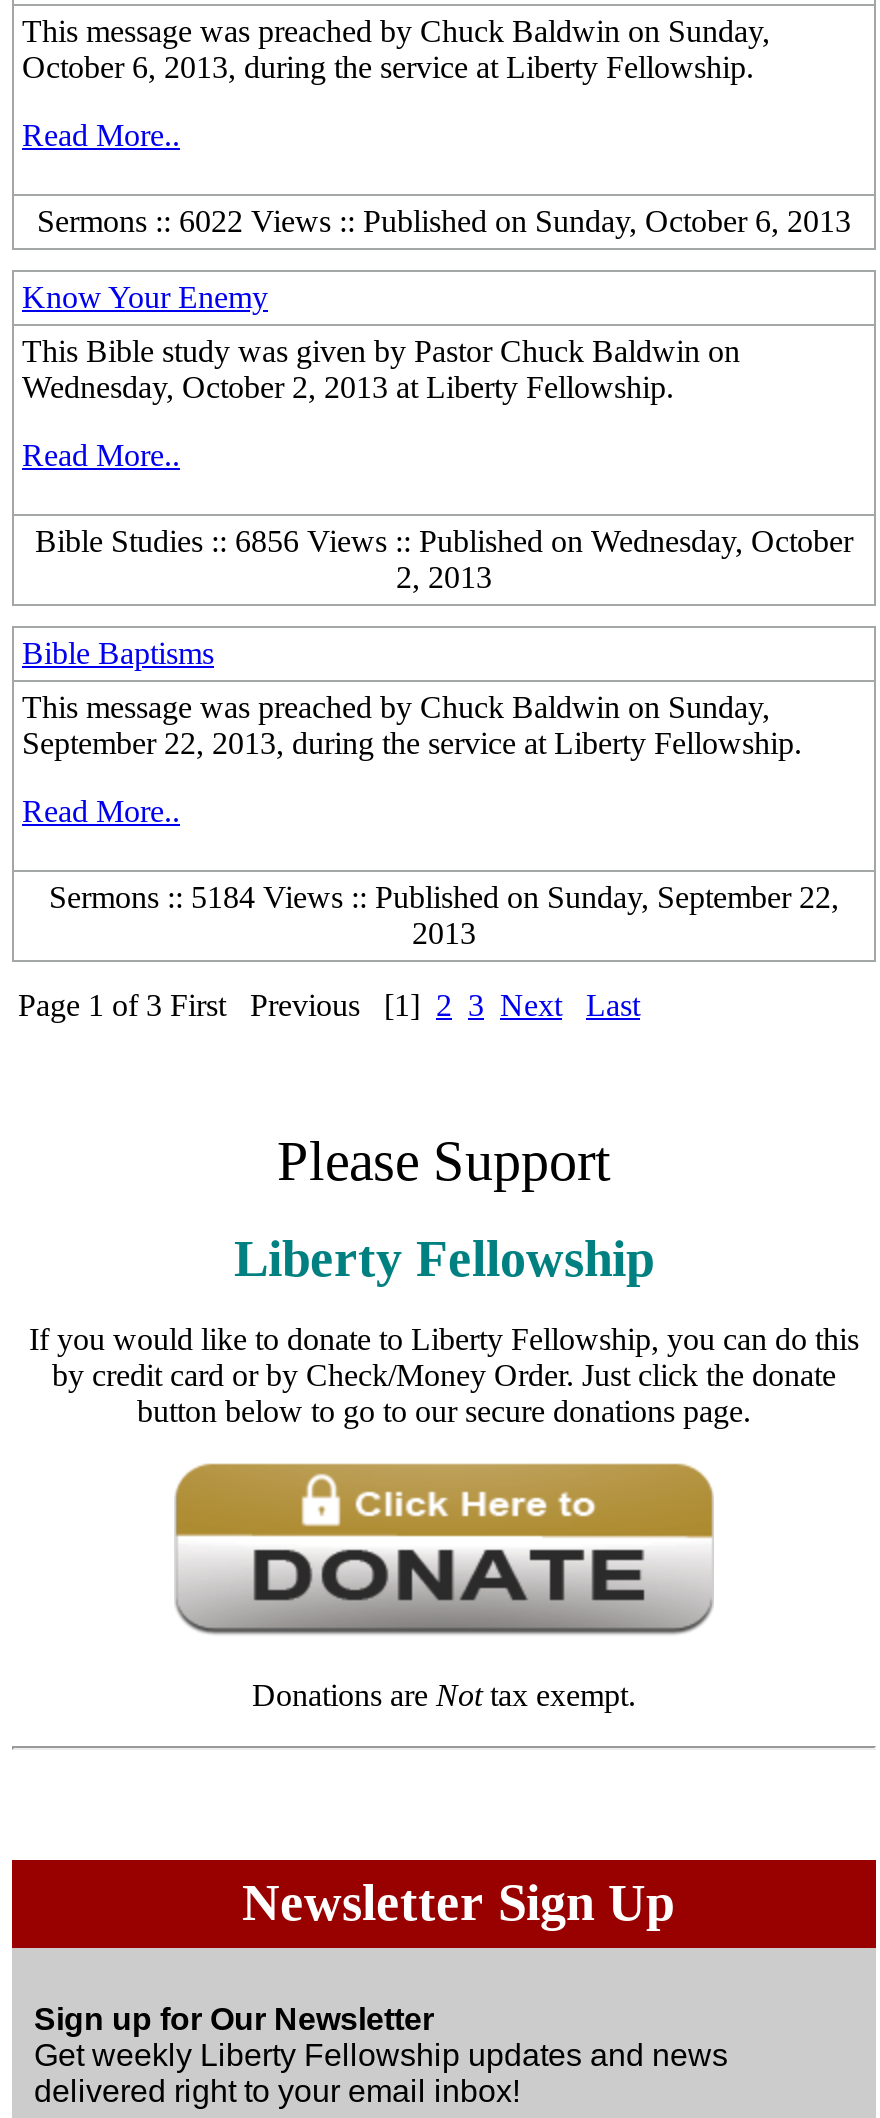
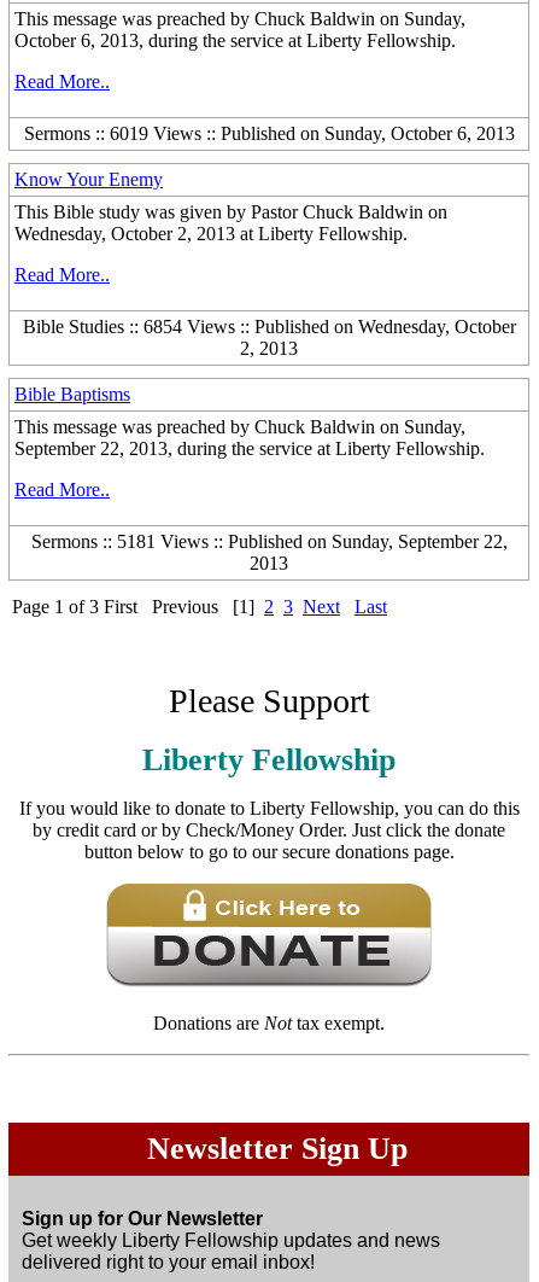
- Sermons :: 6022 Views :: Published on Sunday, October 6, 2013
+ Sermons :: 6019 Views :: Published on Sunday, October 6, 2013

- Bible Studies :: 6856 Views :: Published on Wednesday, October
+ Bible Studies :: 6854 Views :: Published on Wednesday, October

- Sermons :: 5184 Views :: Published on Sunday, September 22,
+ Sermons :: 5181 Views :: Published on Sunday, September 22,
